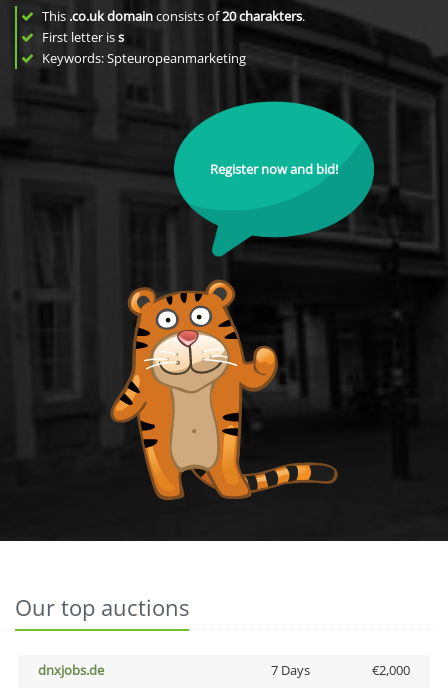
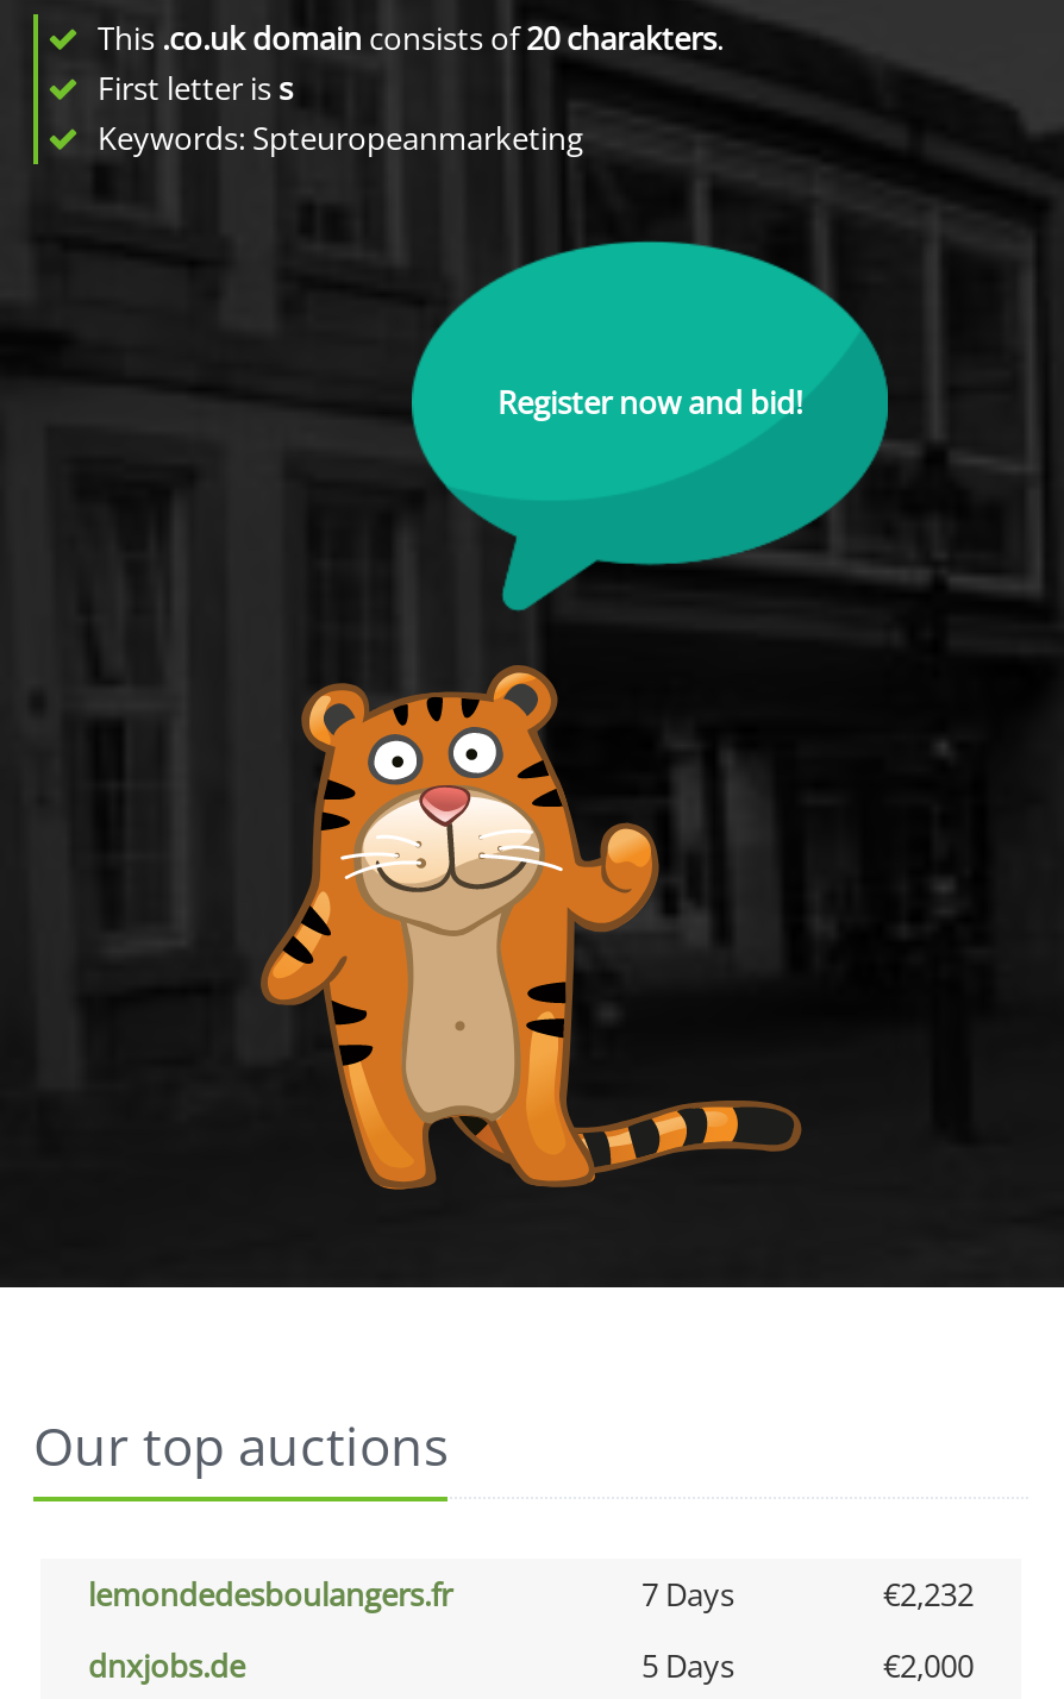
+ lemondedesboulangers.fr
+ 7 Days
+ €2,232

- 7 Days
+ 5 Days
